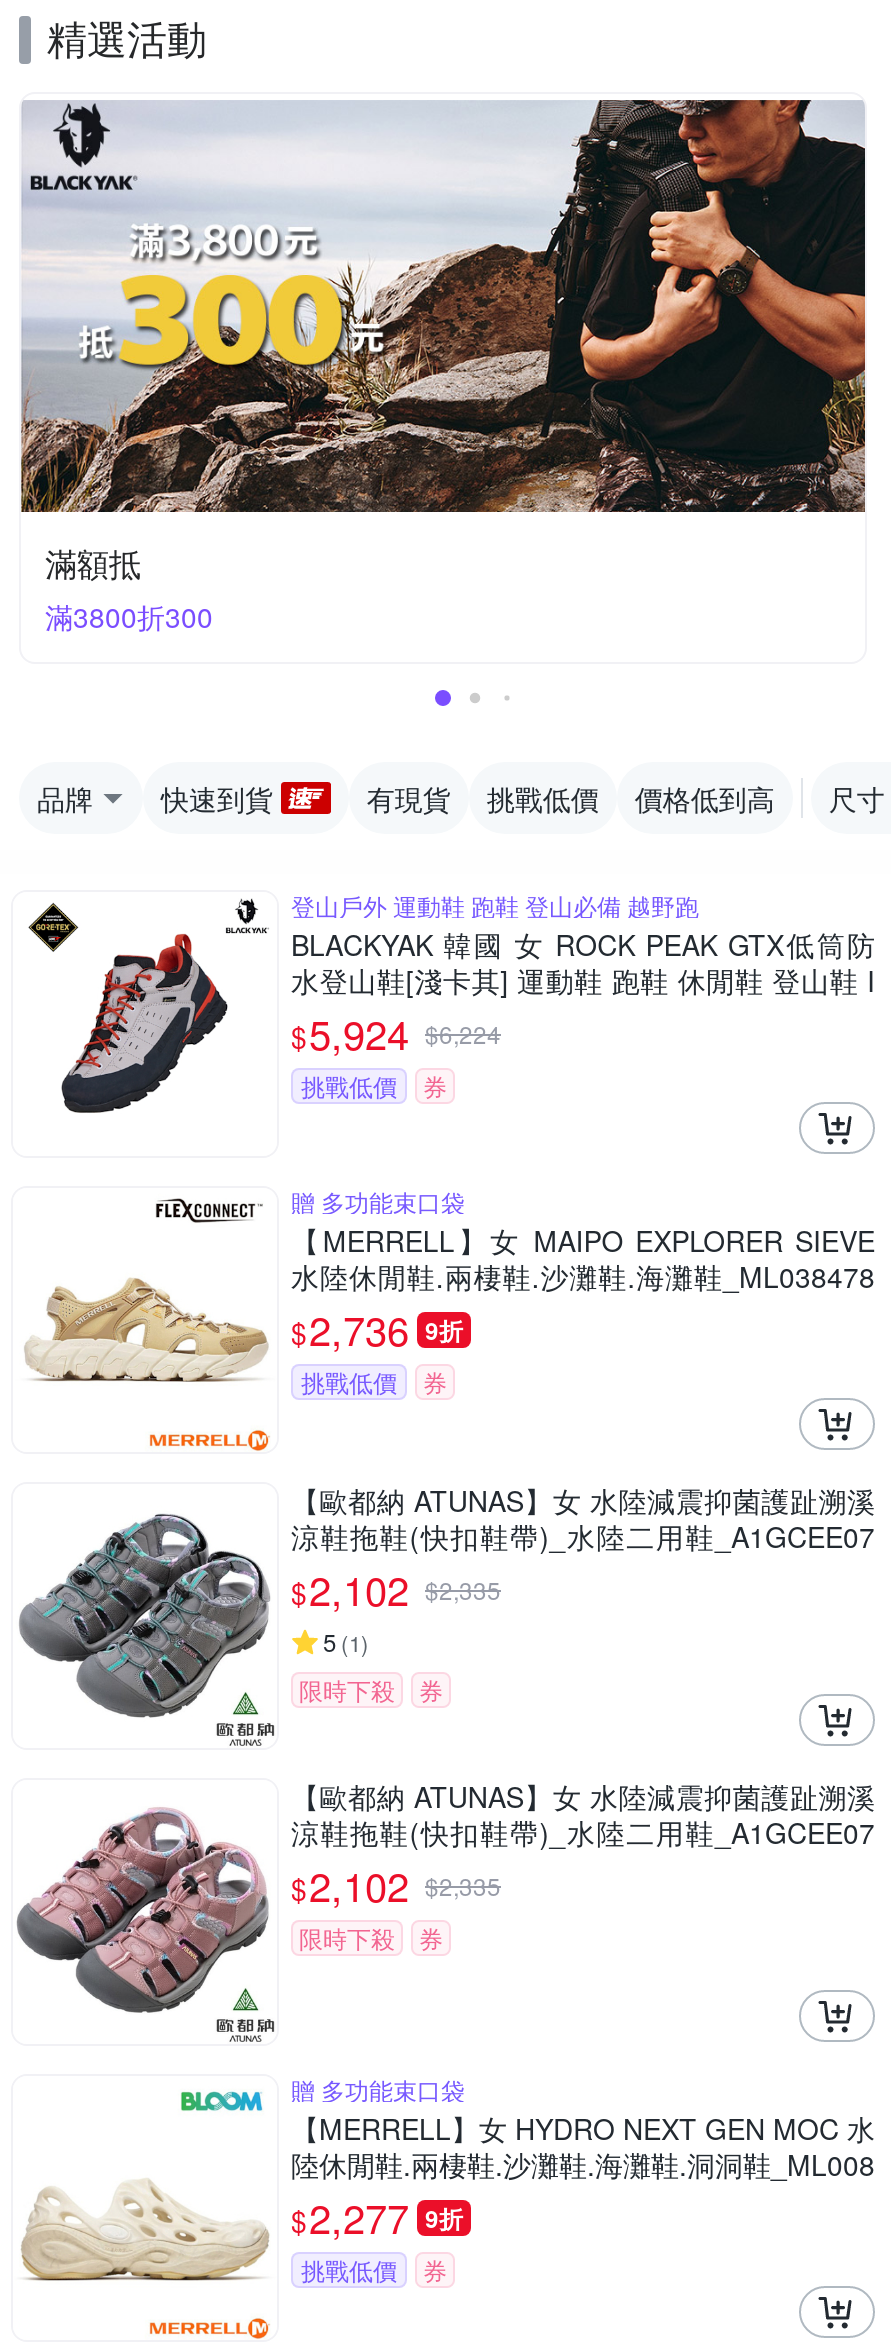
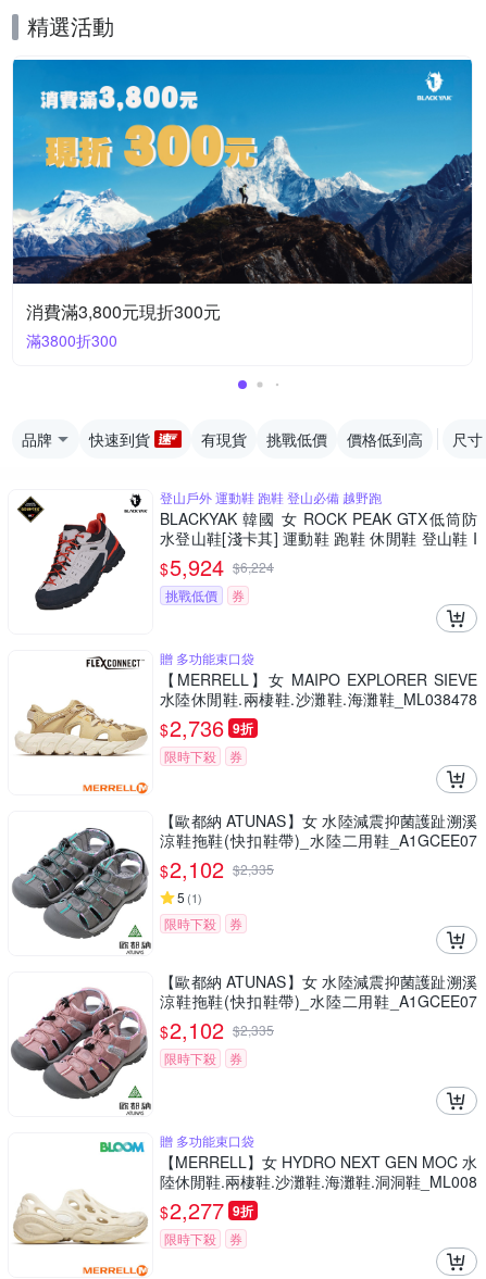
- [image]
- 滿額抵
+ [image]
+ 消費滿3,800元現折300元

- 挑戰低價
+ 限時下殺

- 挑戰低價
+ 限時下殺
